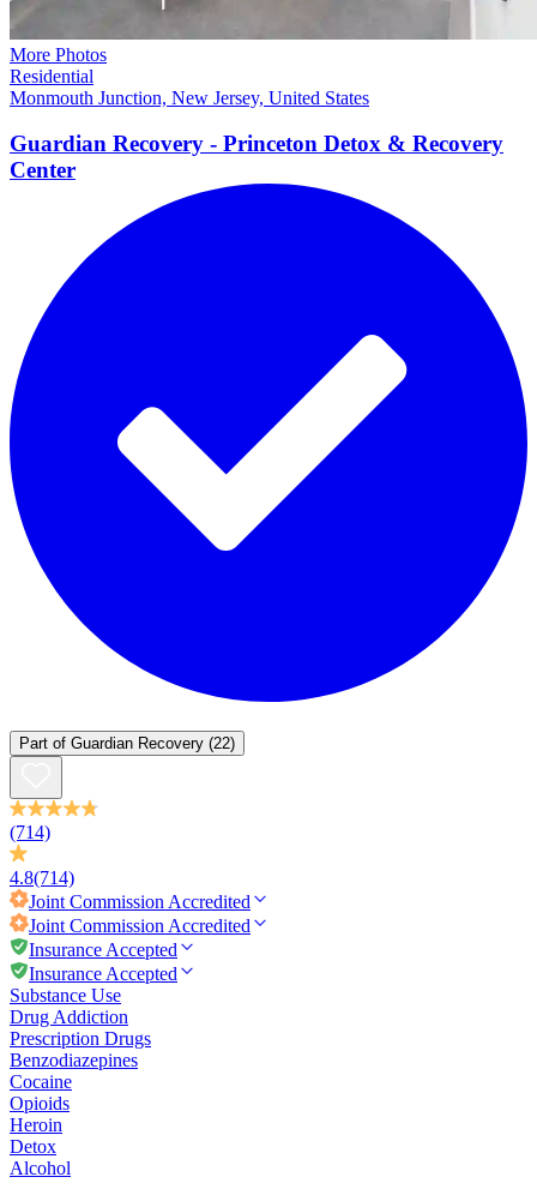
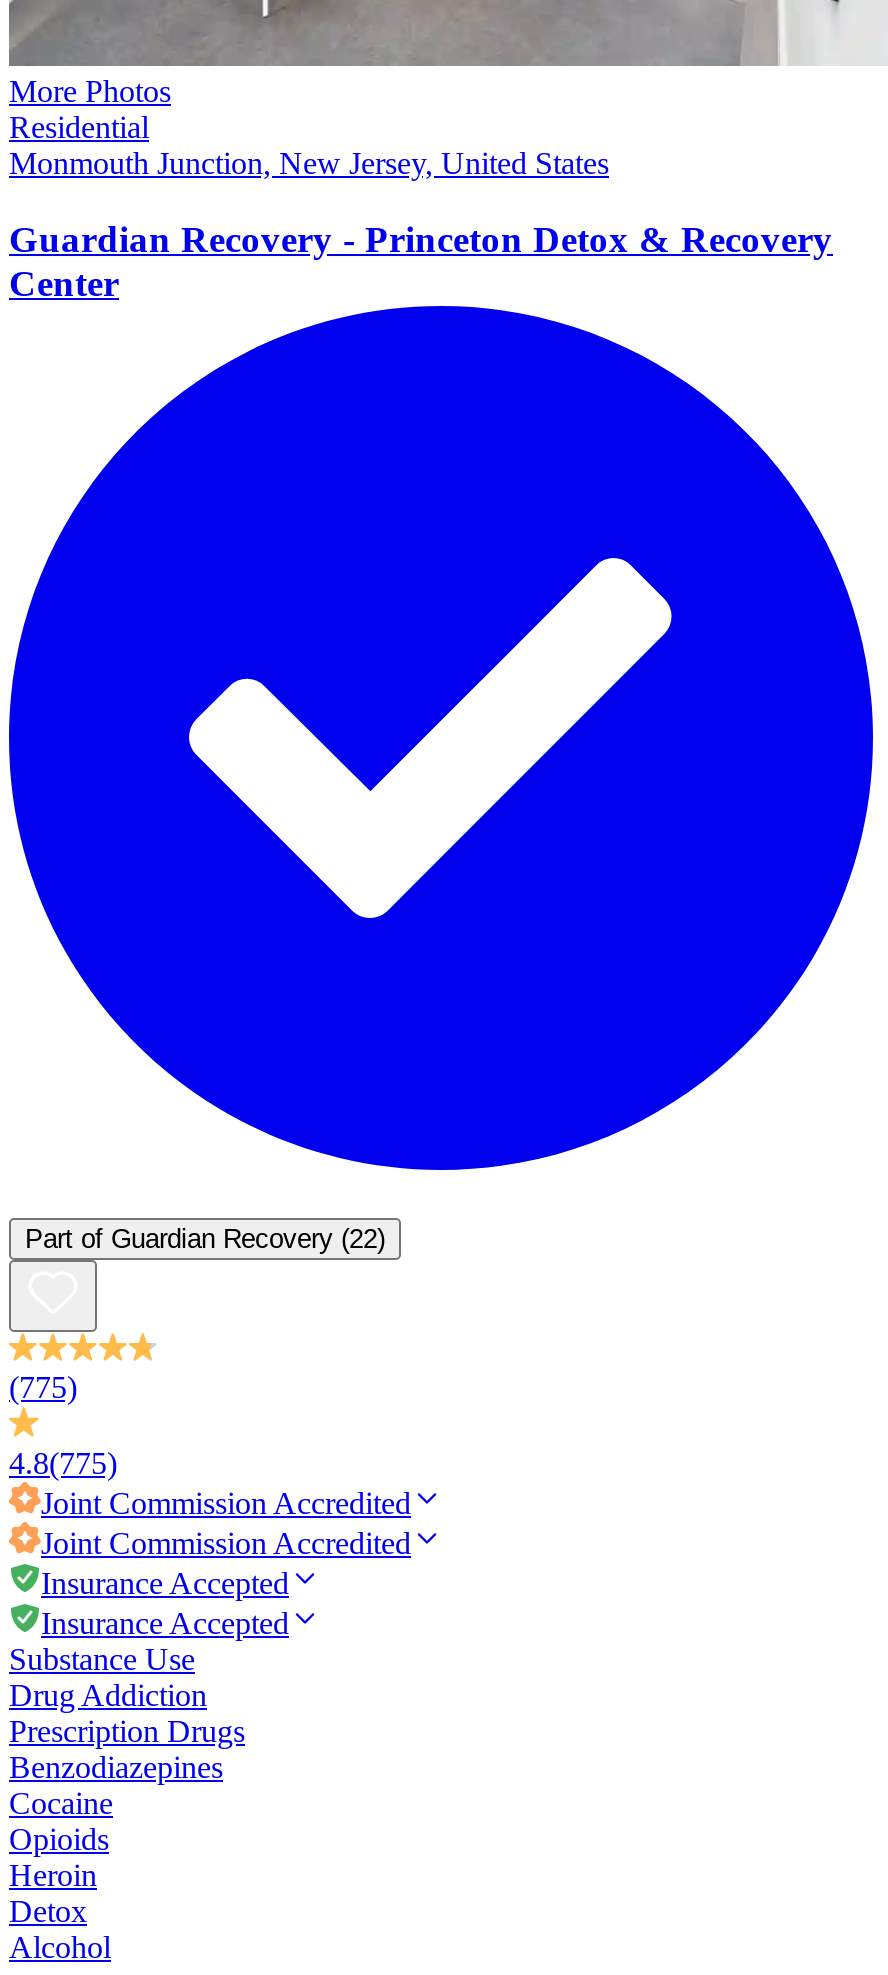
- (714)
+ (775)

- 4.8(714)
+ 4.8(775)
